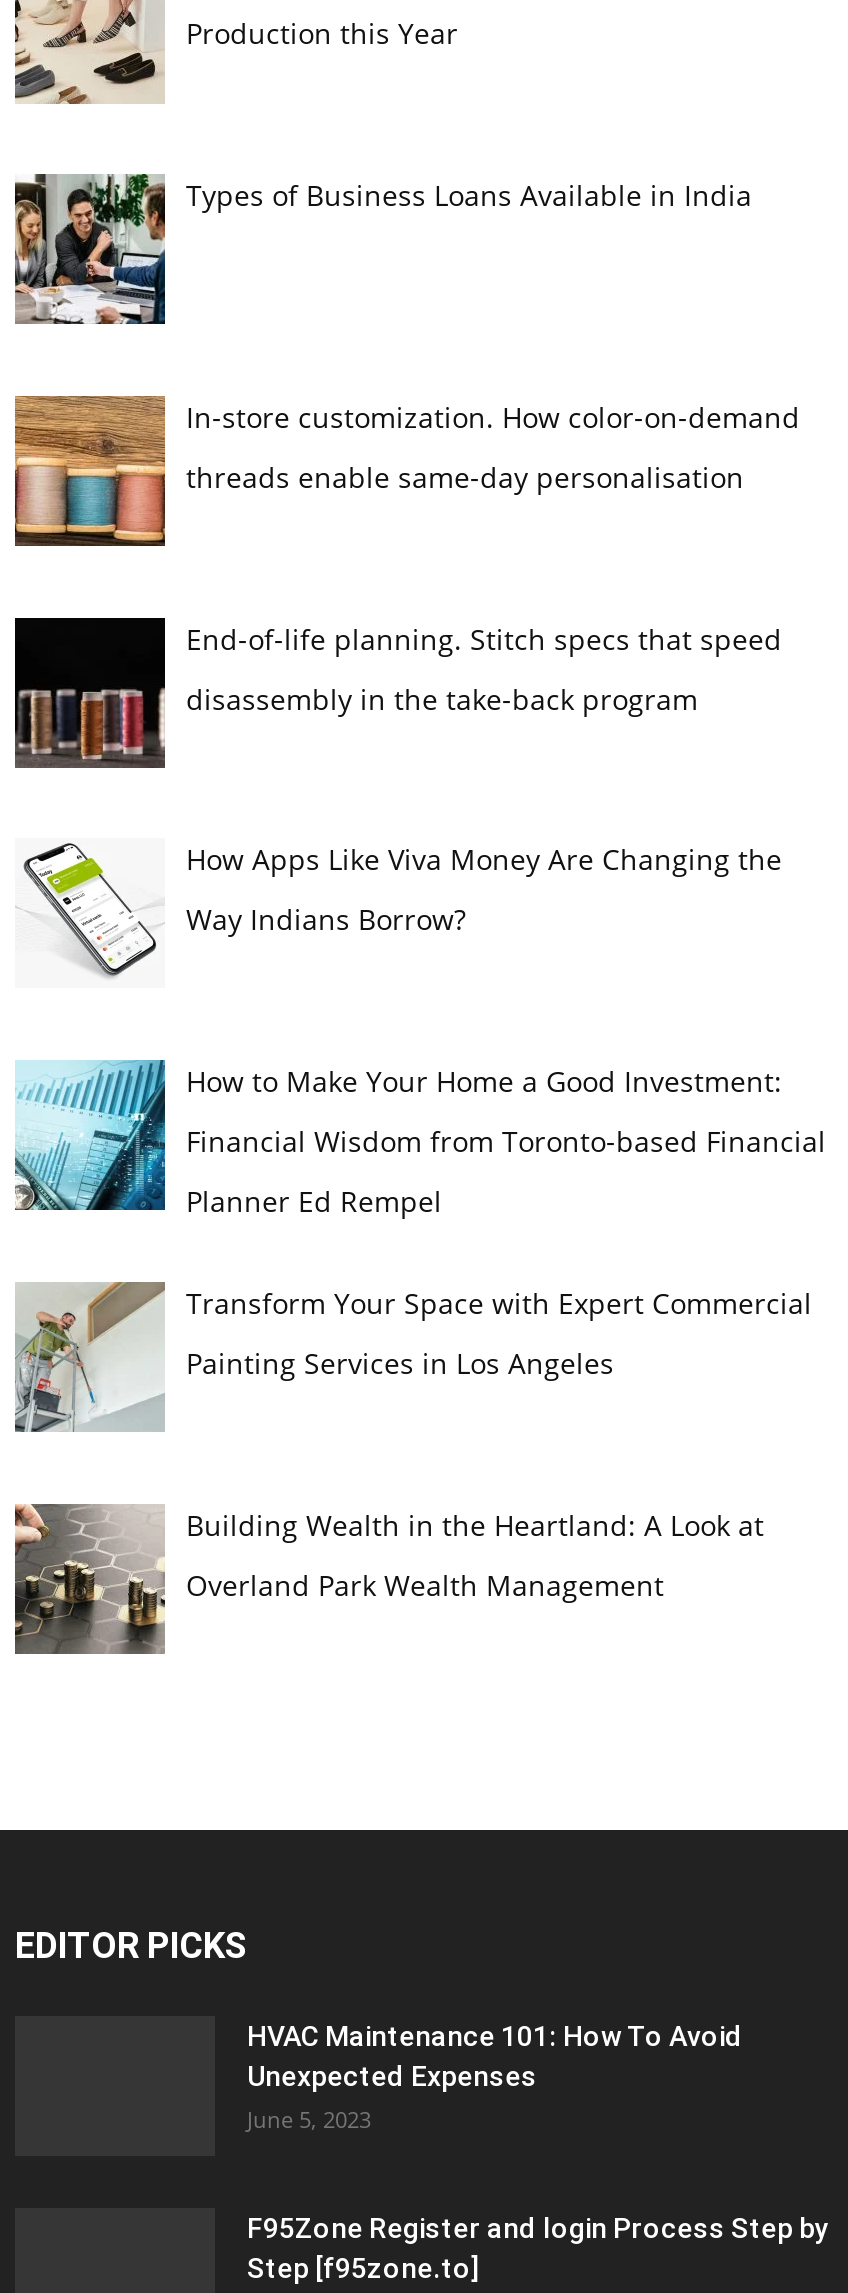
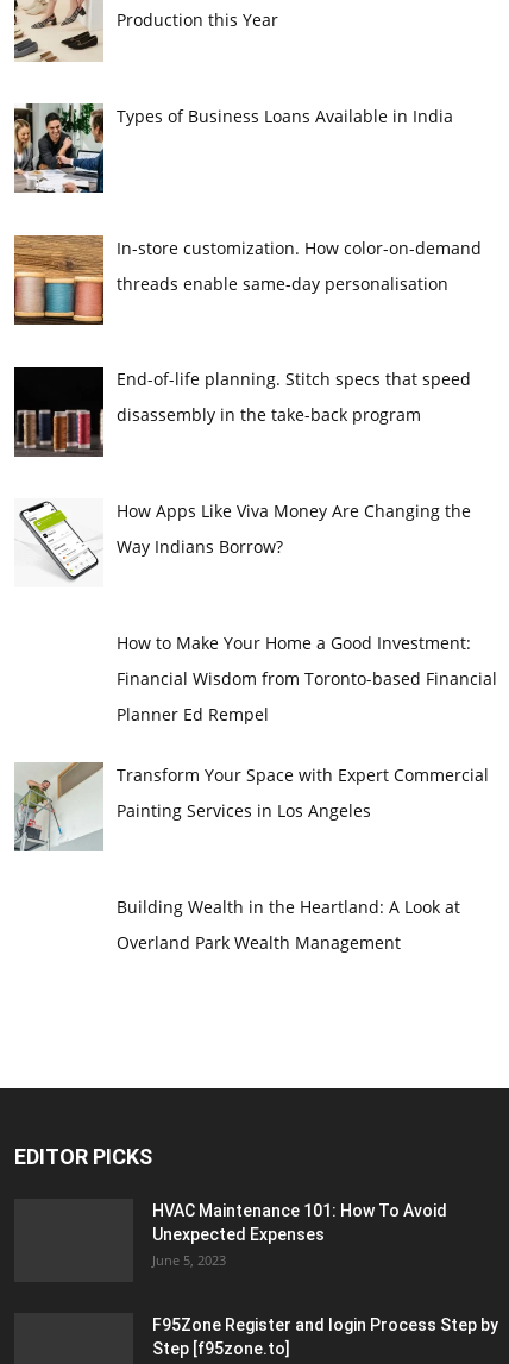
- [image]

- [image]
